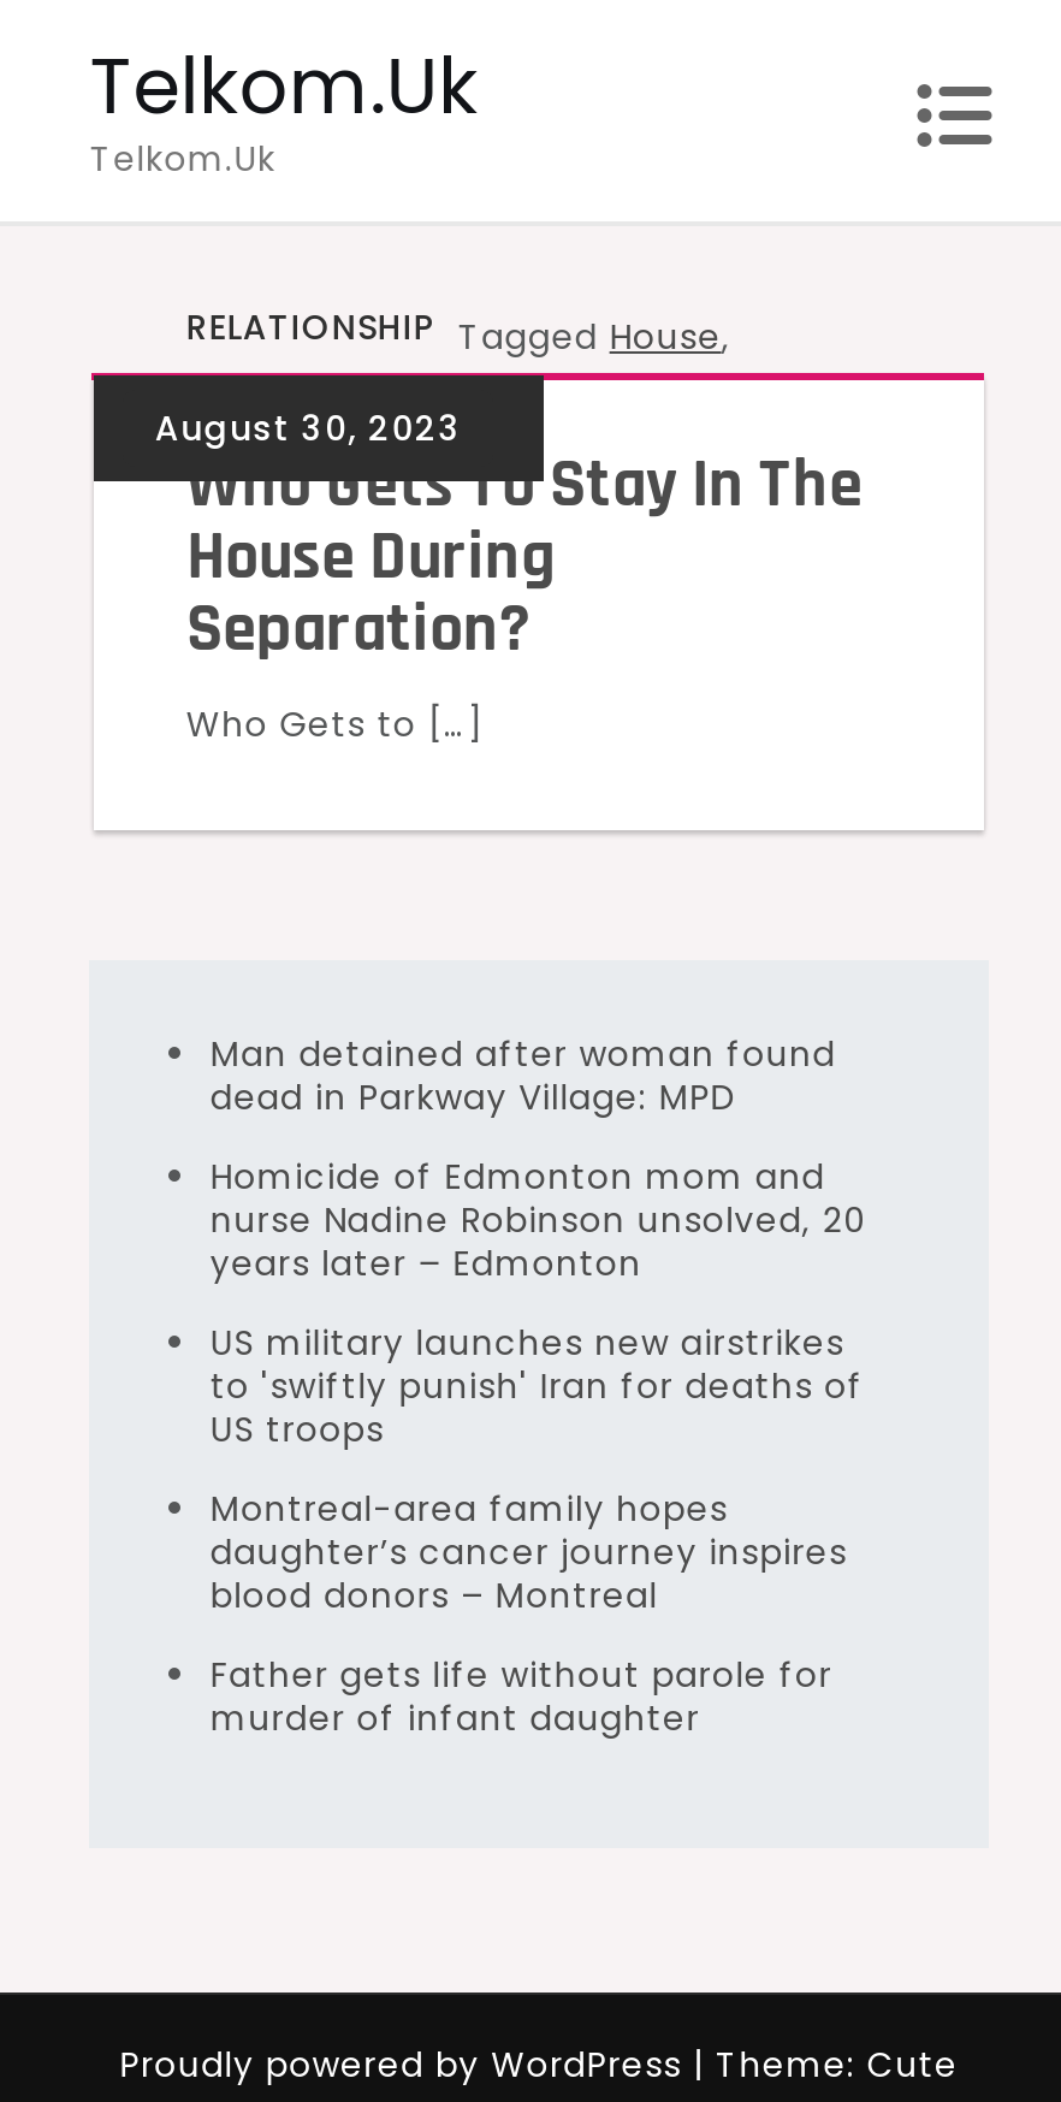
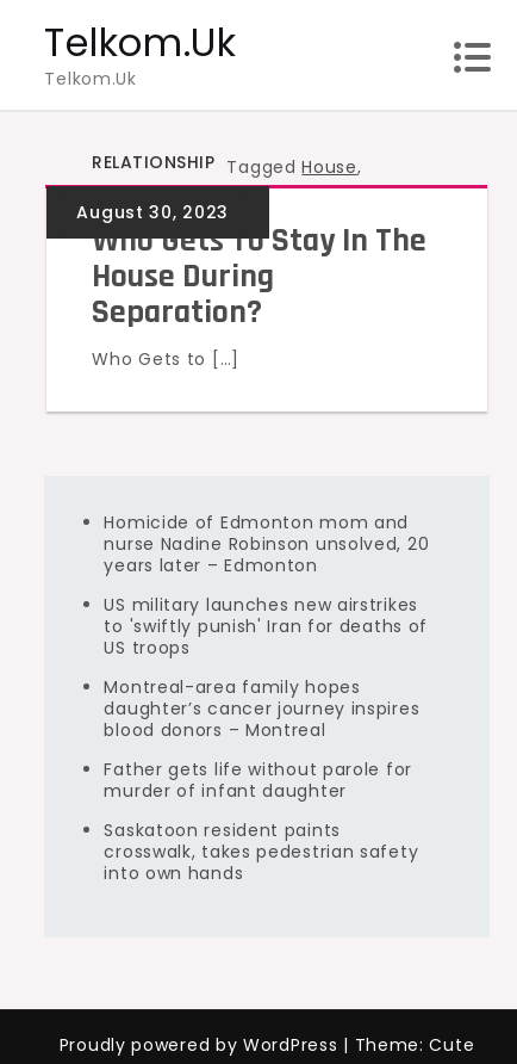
- Man detained after woman found
- dead in Parkway Village: MPD

moved up: Homicide of Edmonton mom and | nurse Nadine Robinson unsolved, 20 | years later – Edmonton | ... | Father gets life without parole for | murder of infant daughter

+ Saskatoon resident paints
+ crosswalk, takes pedestrian safety
+ into own hands
